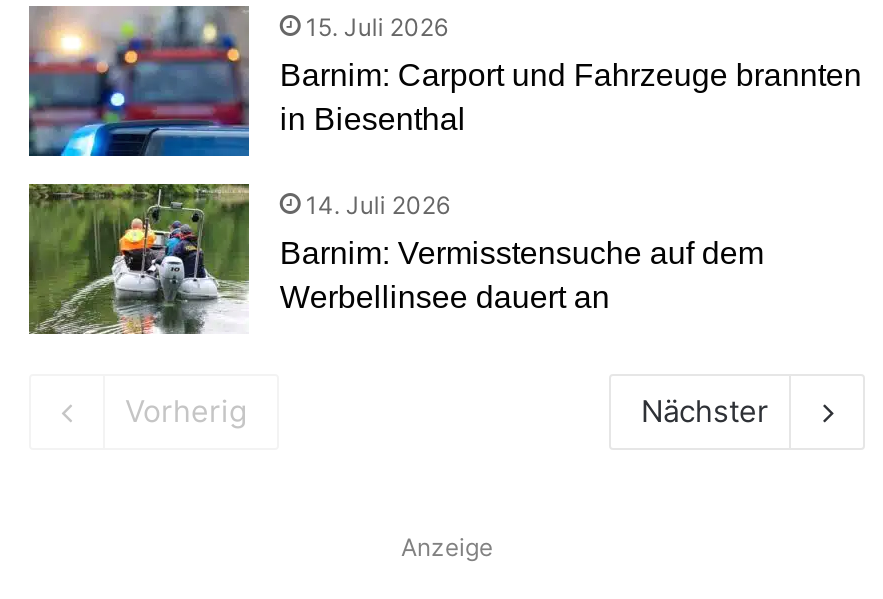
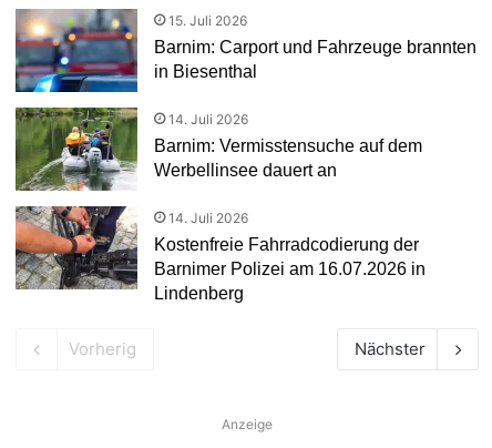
+ [image]
+ 14. Juli 2026
+ Kostenfreie Fahrradcodierung der
+ Barnimer Polizei am 16.07.2026 in
+ Lindenberg
